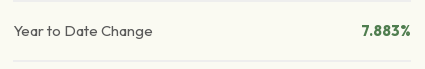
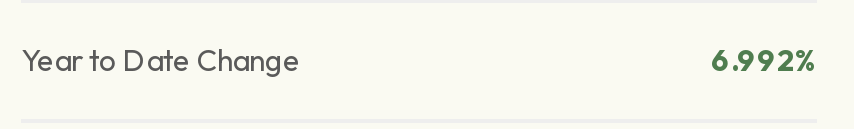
- 7.883%
+ 6.992%
